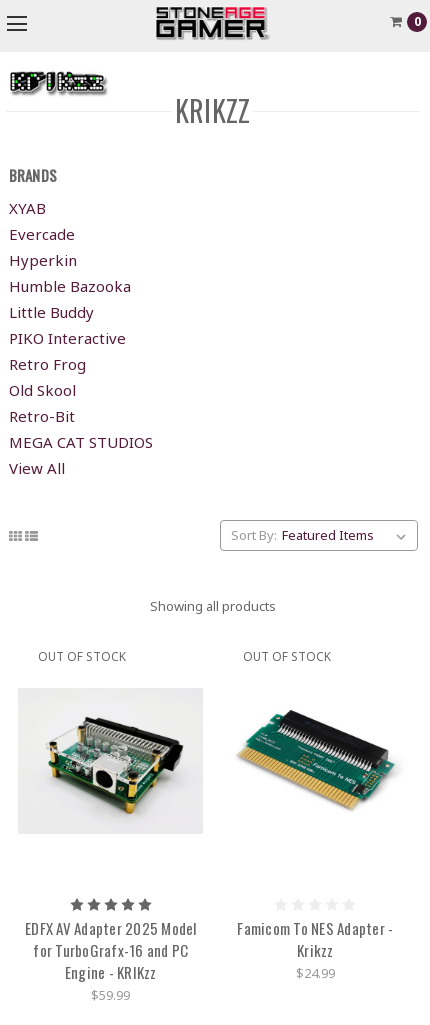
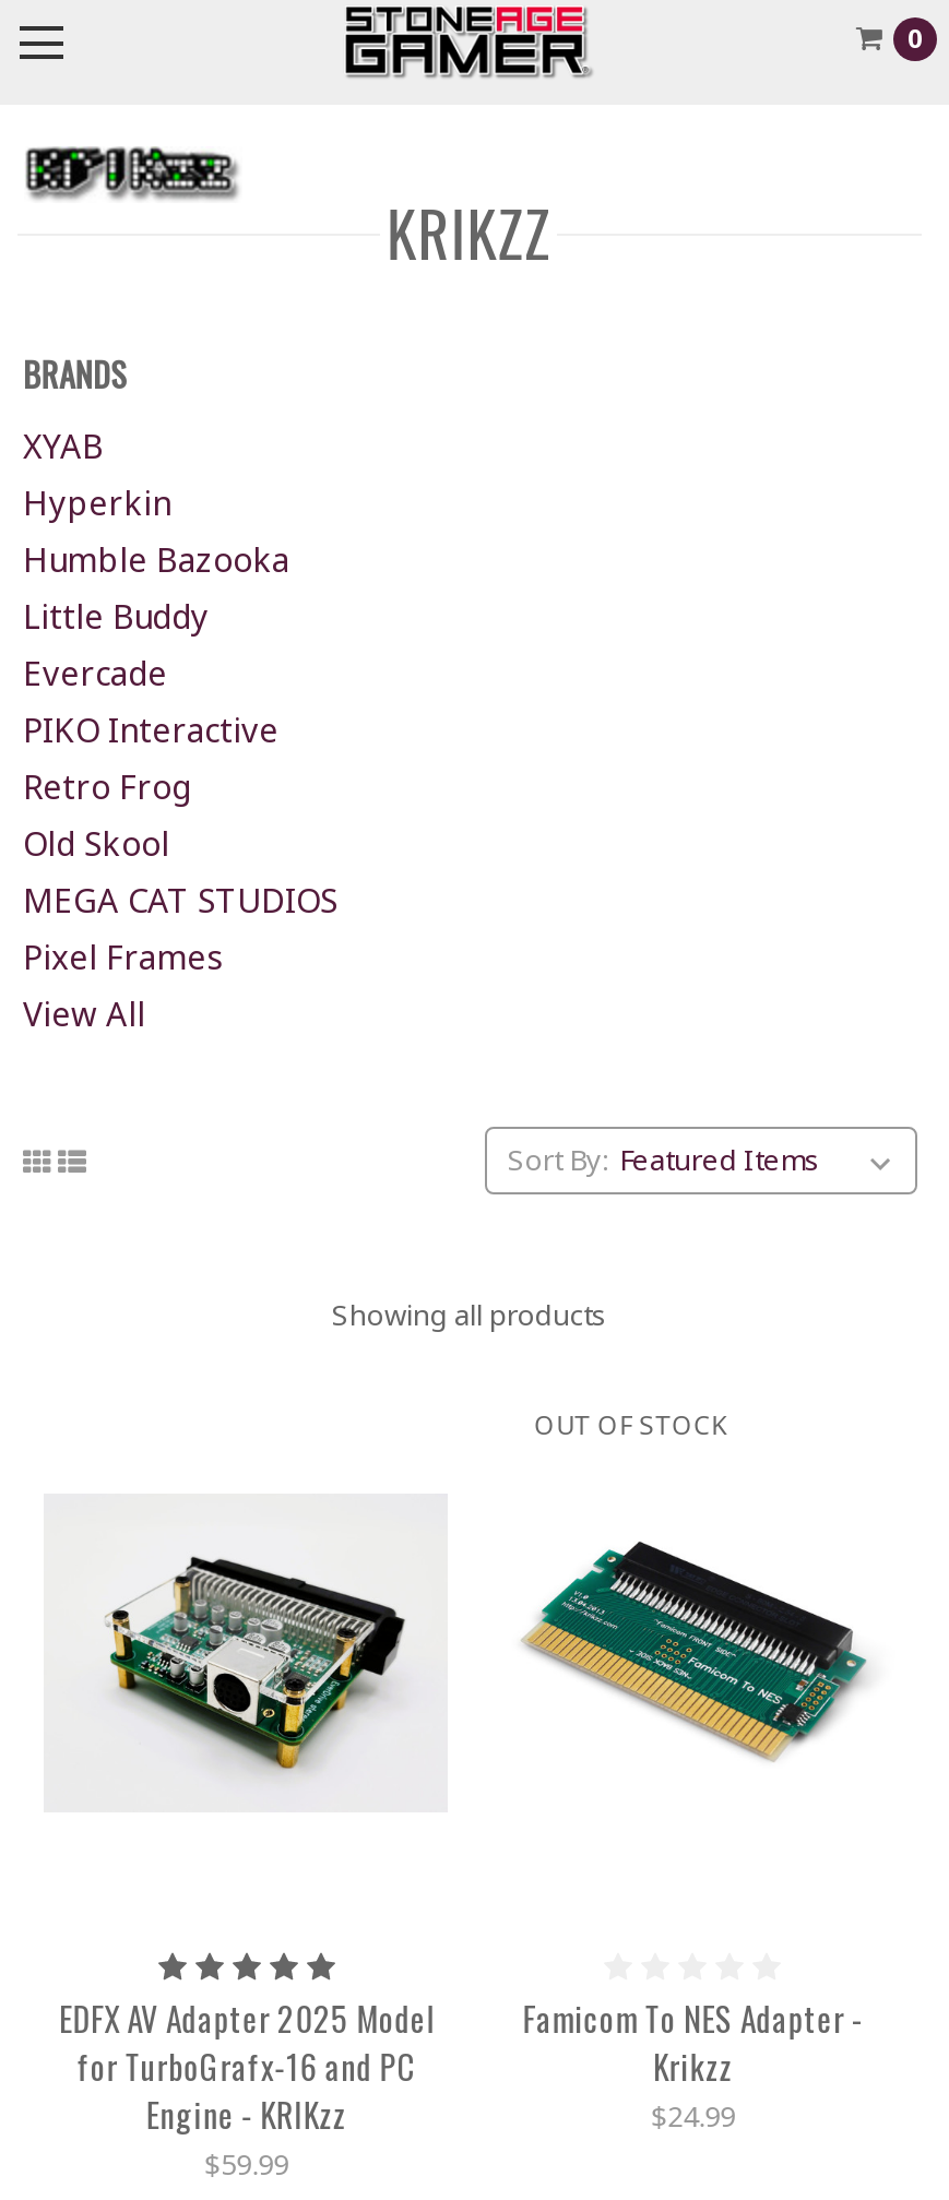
moved down: Evercade

moved up: Hyperkin | Humble Bazooka | Little Buddy

- Retro-Bit

moved up: MEGA CAT STUDIOS

+ Pixel Frames

- OUT OF STOCK
